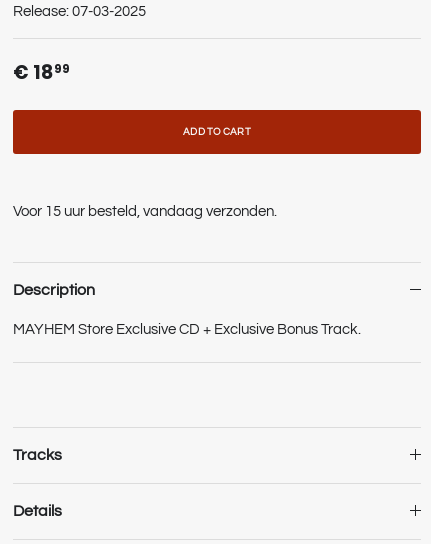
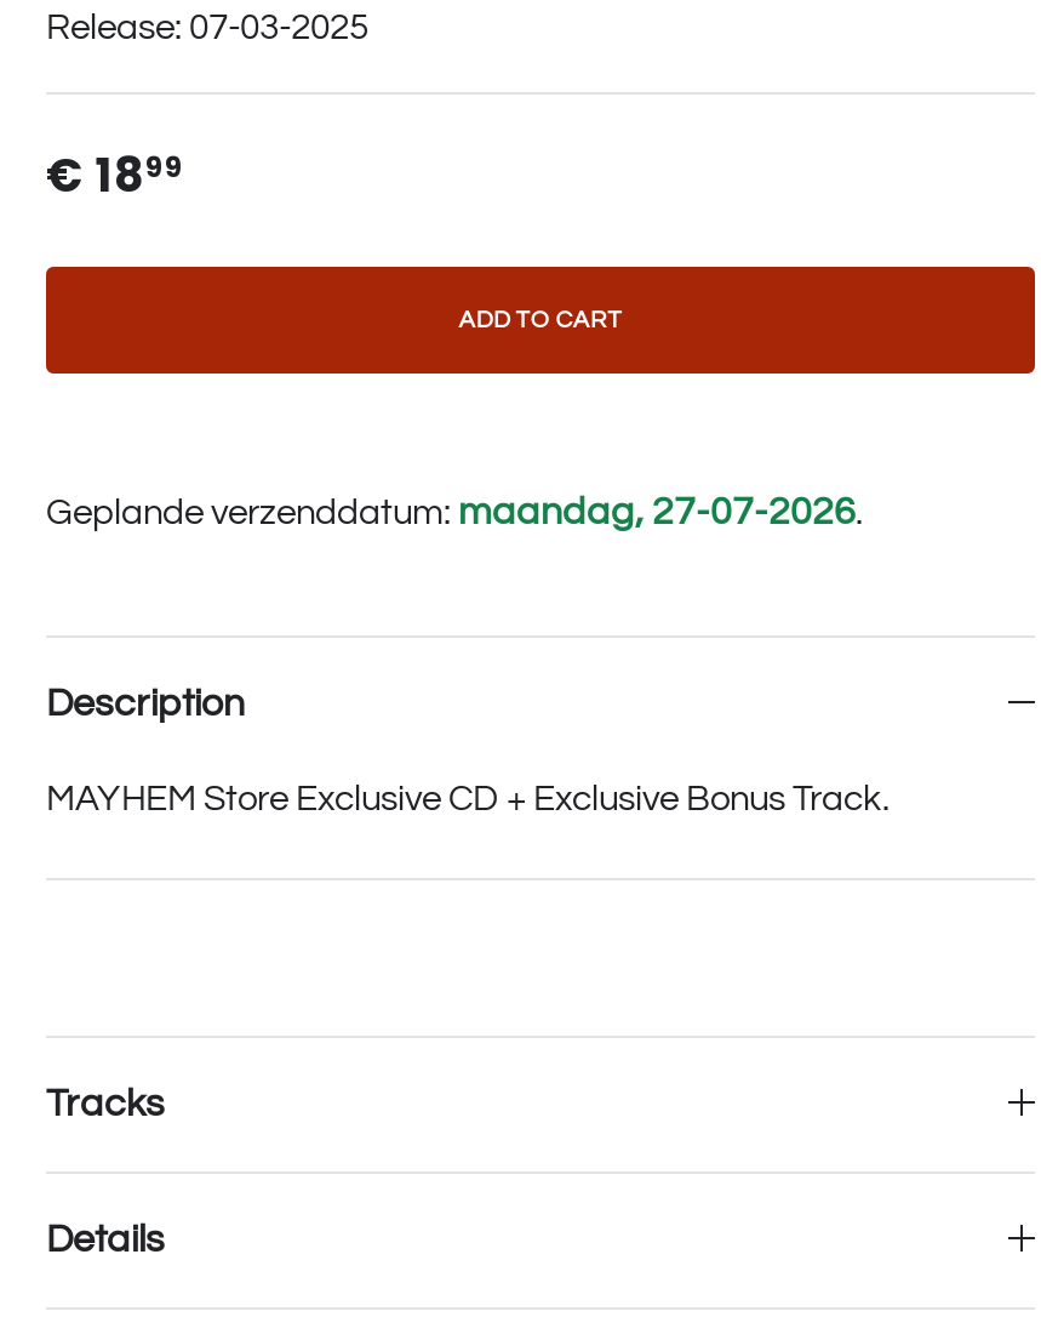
- Voor 15 uur besteld, vandaag verzonden.
+ Geplande verzenddatum: maandag, 27-07-2026.
